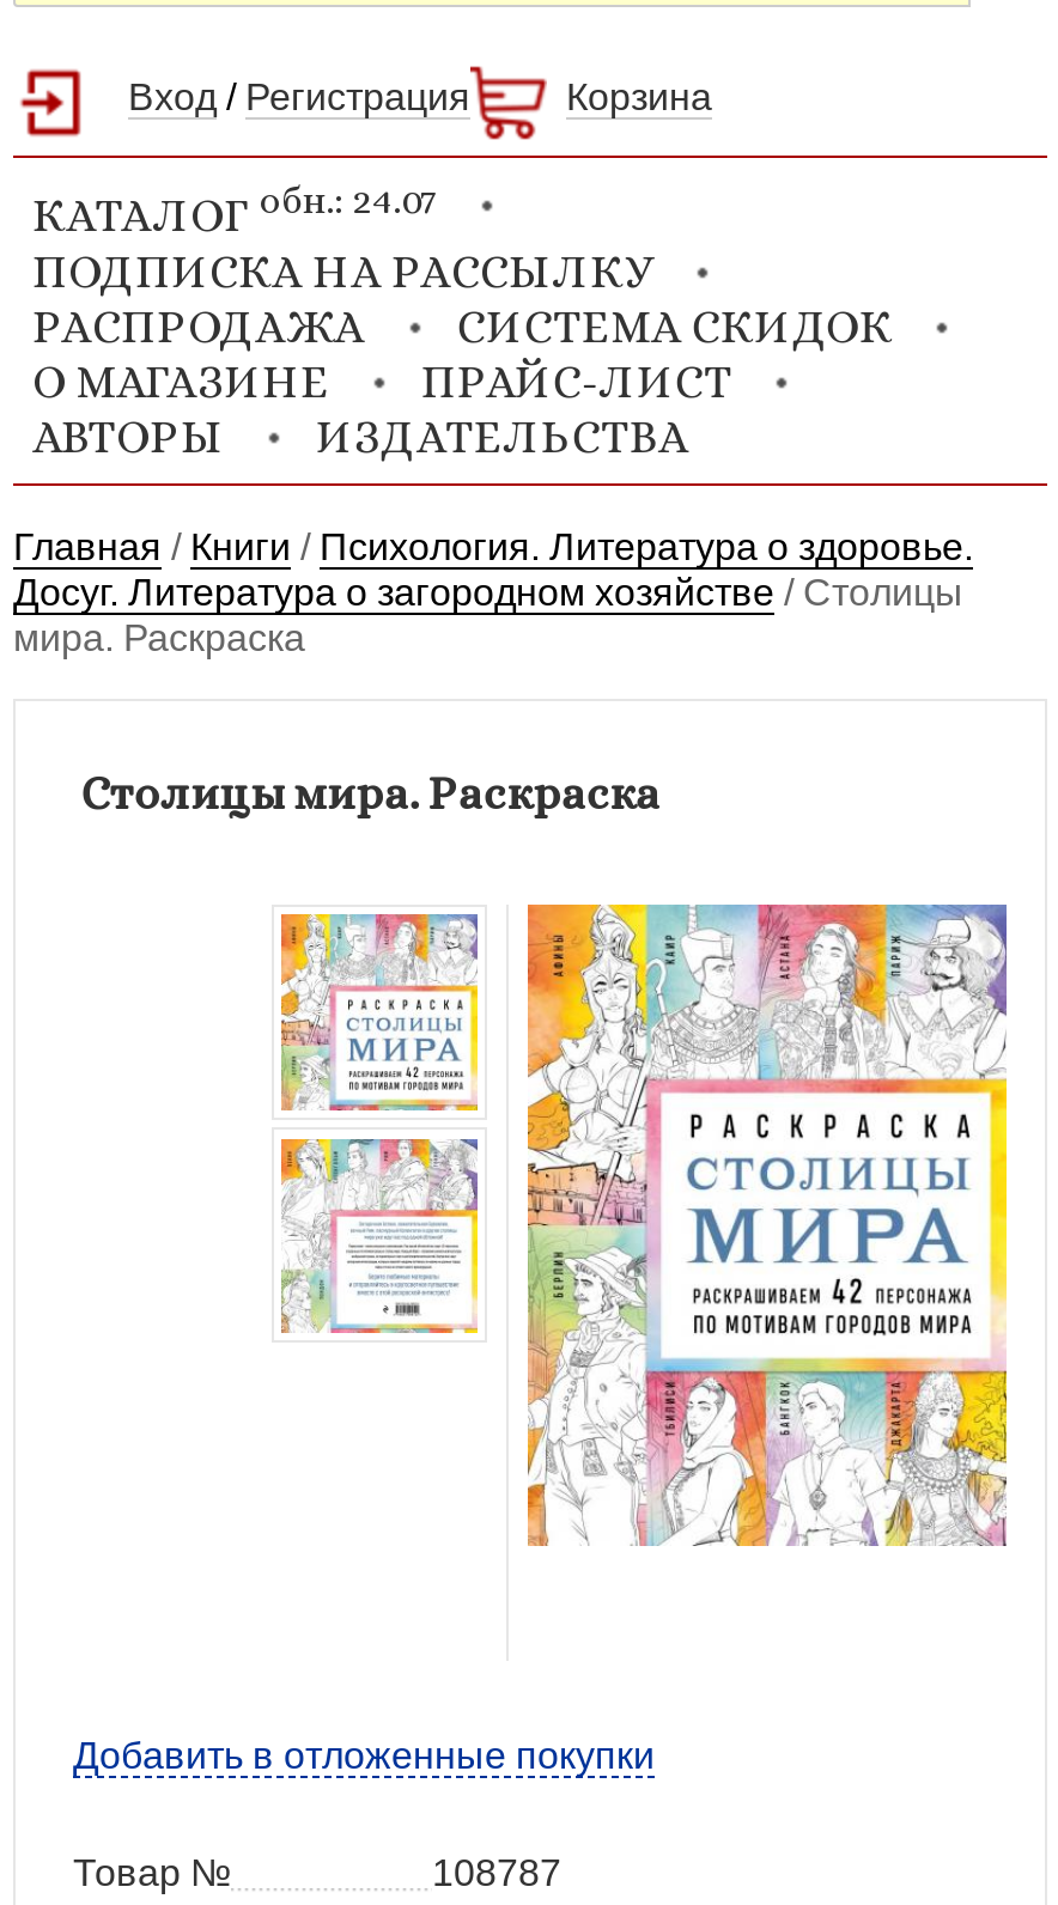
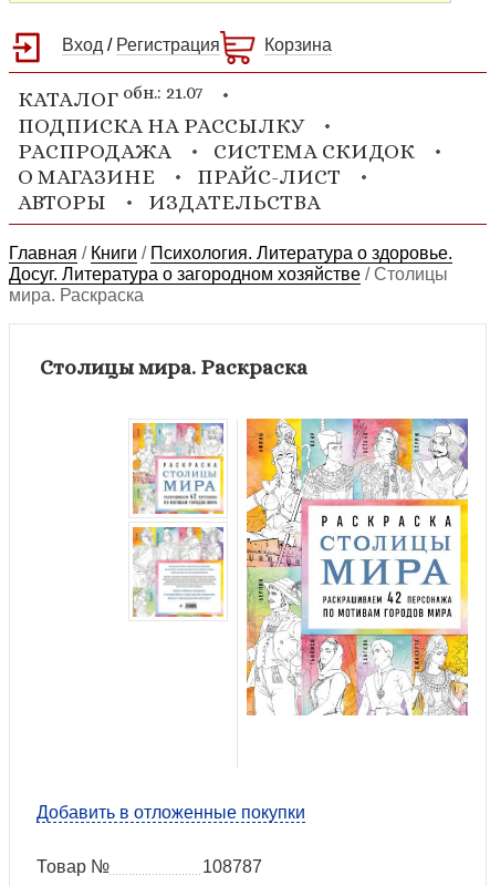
- КАТАЛОГ обн.: 24.07
+ КАТАЛОГ обн.: 21.07
